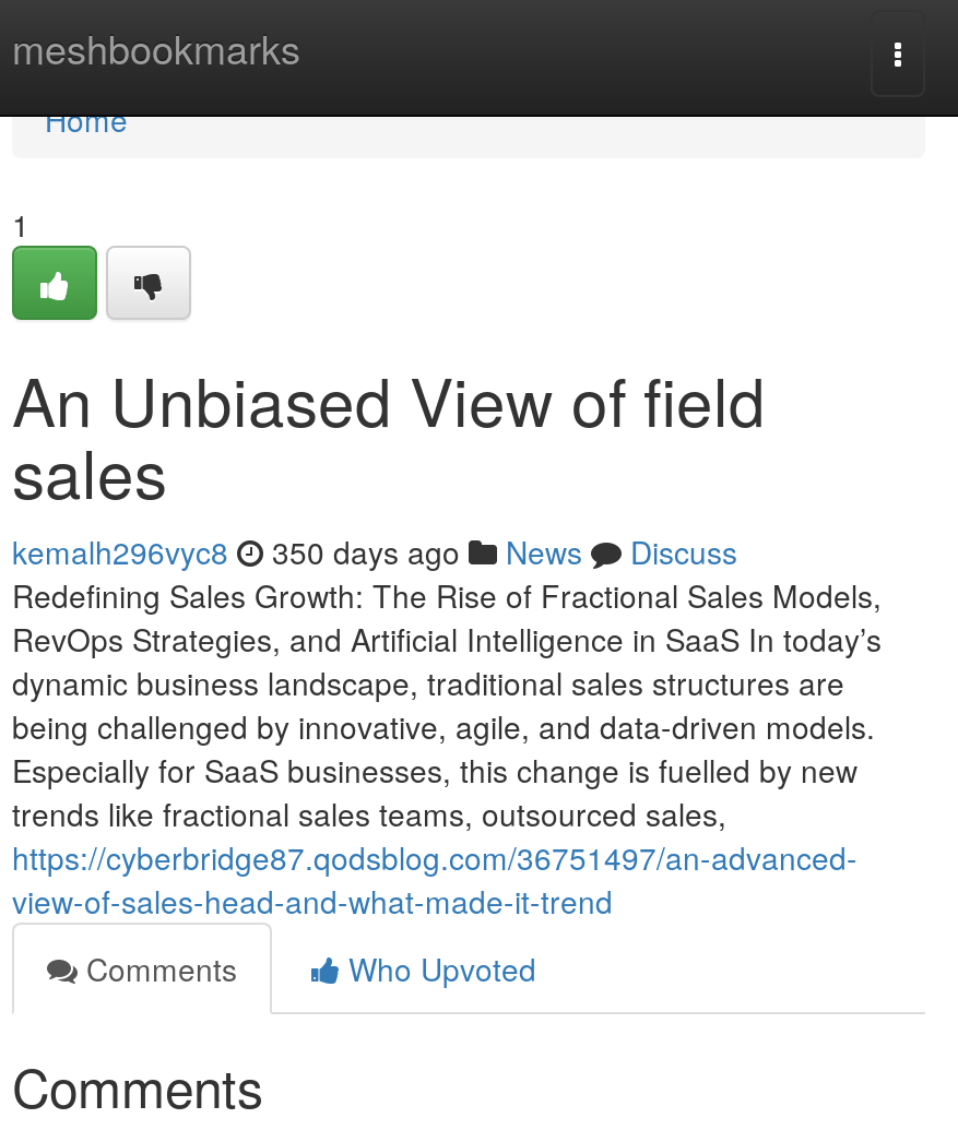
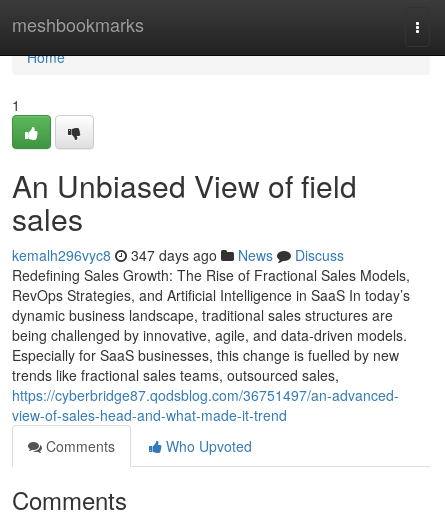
- kemalh296vyc8 350 days ago News Discuss
+ kemalh296vyc8 347 days ago News Discuss
